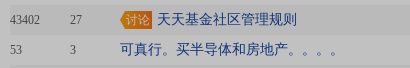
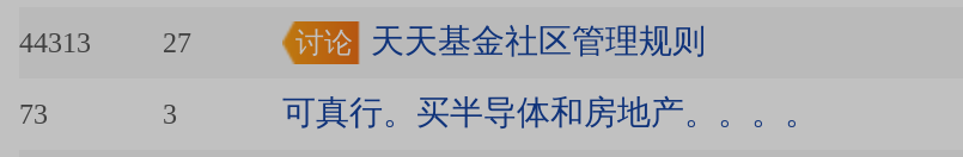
- 43402
+ 44313

- 53
+ 73
